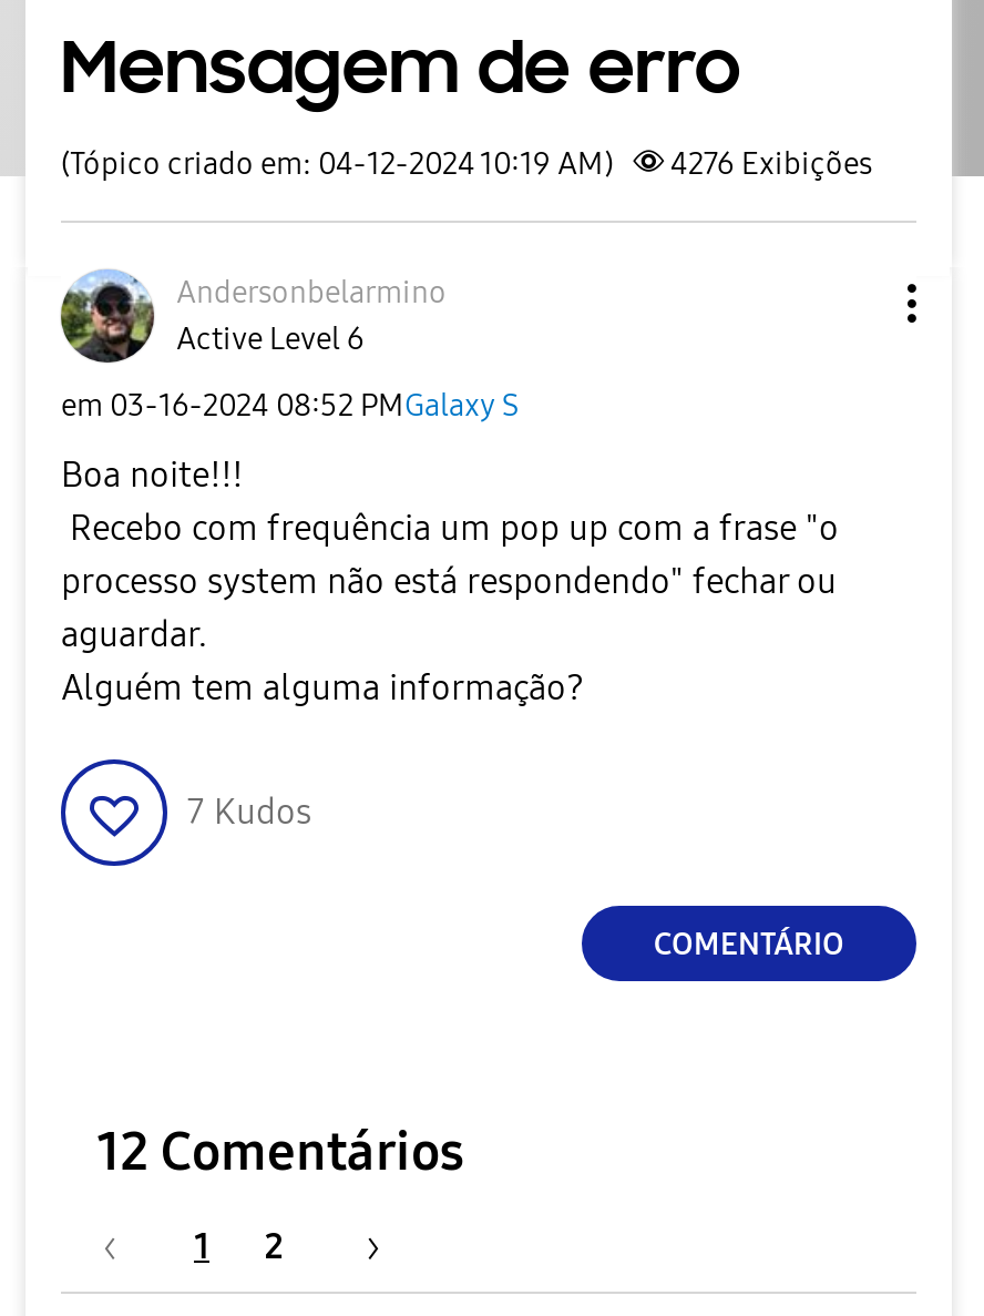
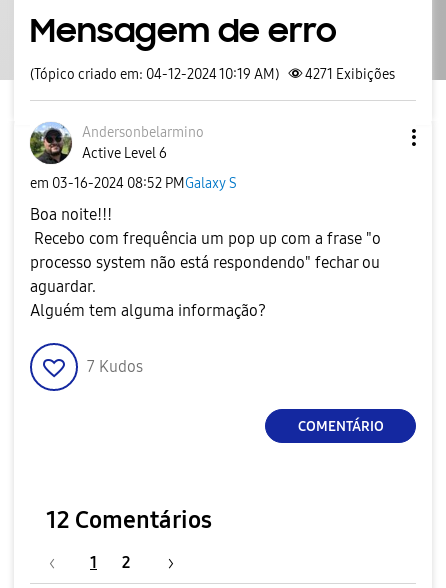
- (Tópico criado em: 04-12-2024 10:19 AM) 4276 Exibições
+ (Tópico criado em: 04-12-2024 10:19 AM) 4271 Exibições
